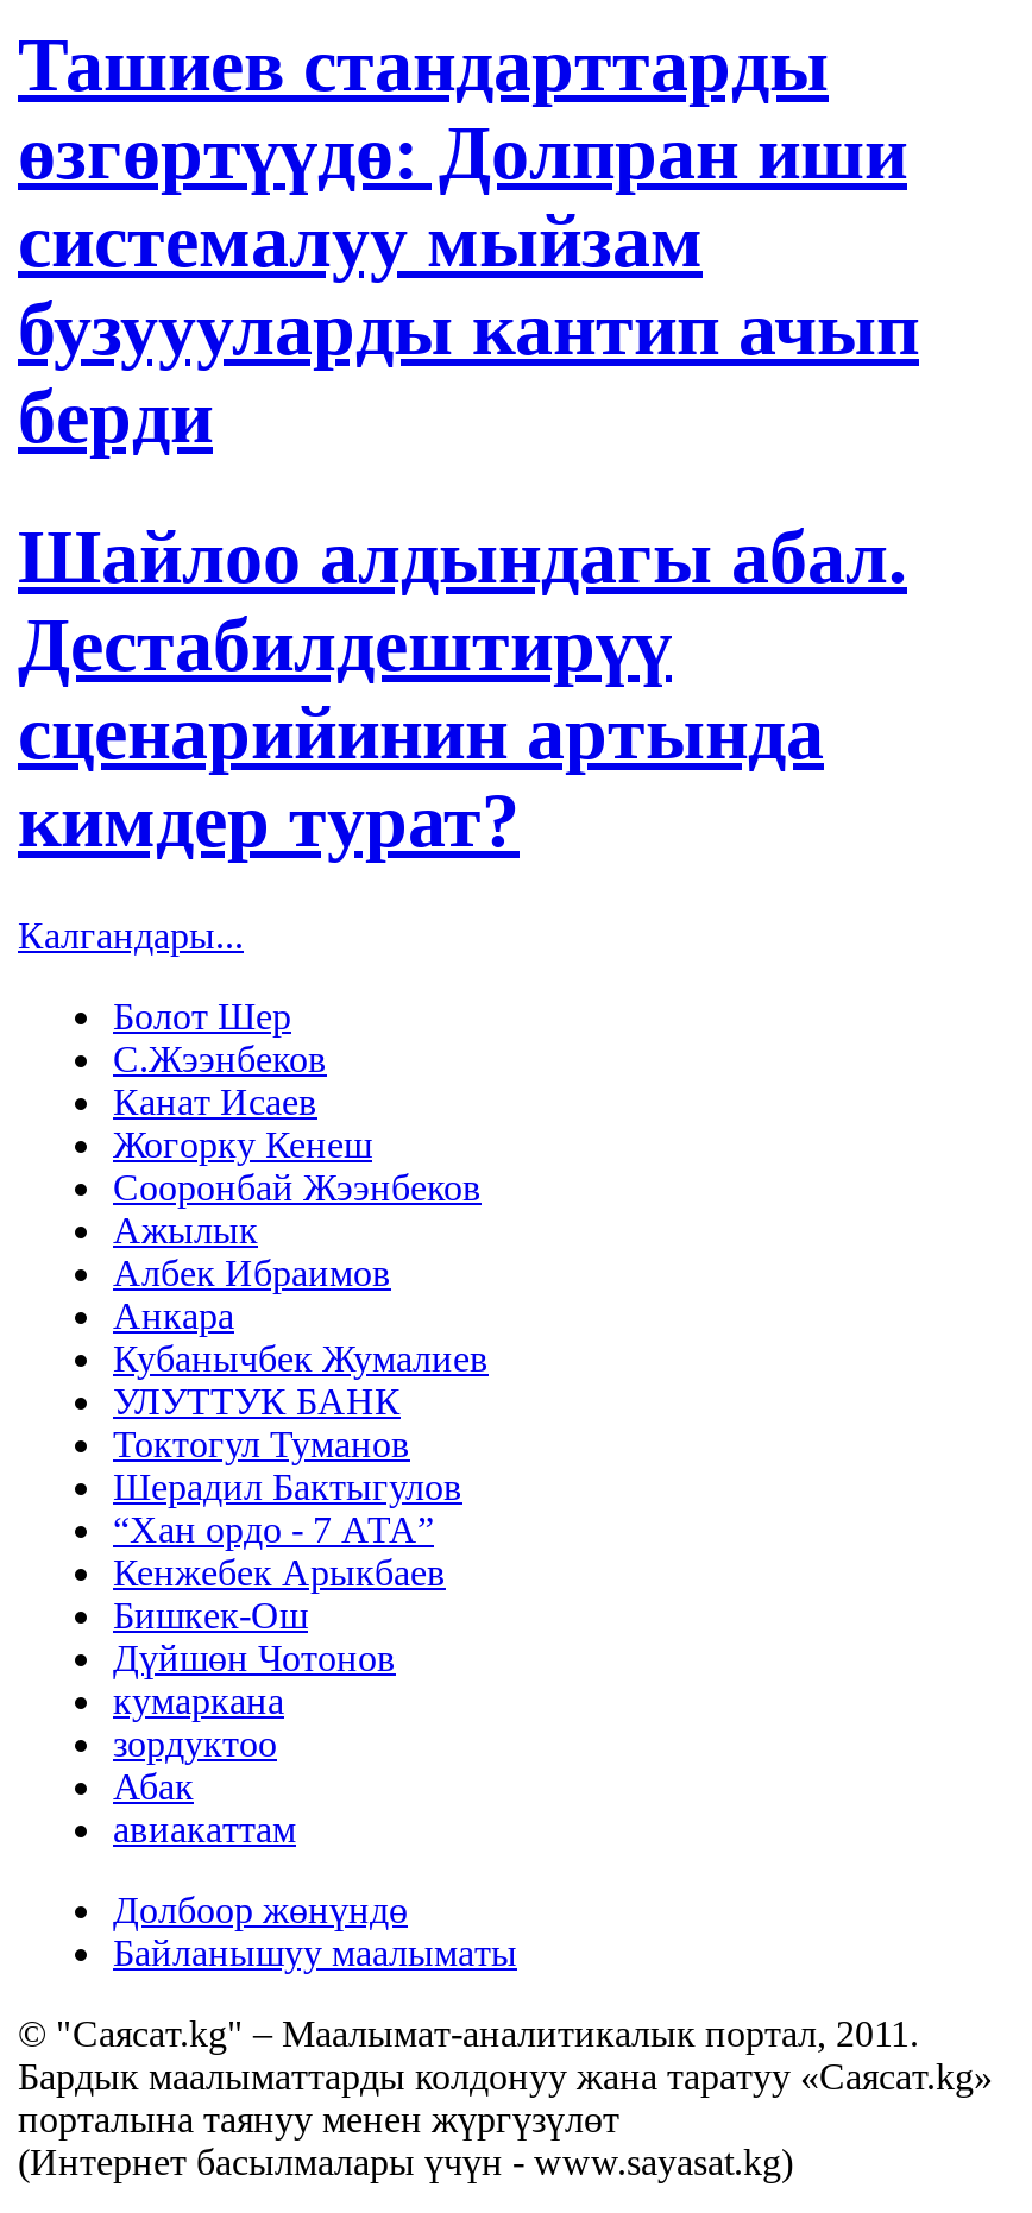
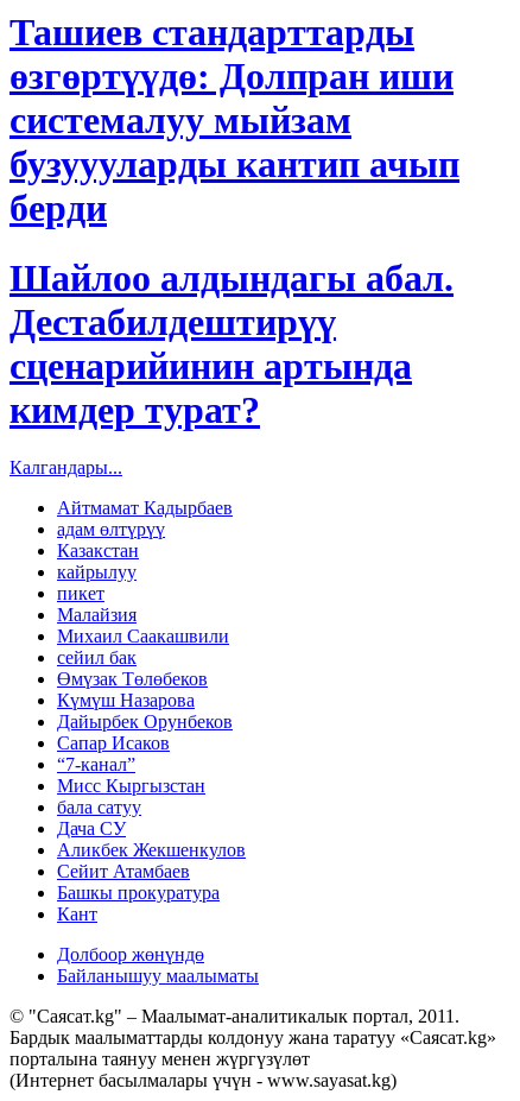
- Болот Шер
- С.Жээнбеков
- Канат Исаев
- Жогорку Кенеш
- Сооронбай Жээнбеков
- Ажылык
- Албек Ибраимов
- Анкара
- Кубанычбек Жумалиев
- УЛУТТУК БАНК
- Токтогул Туманов
- Шерадил Бактыгулов
- “Хан ордо - 7 АТА”
- Кенжебек Арыкбаев
- Бишкек-Ош
- Дүйшөн Чотонов
- кумаркана
- зордуктоо
- Абак
- авиакаттам
+ Айтмамат Кадырбаев
+ адам өлтүрүү
+ Казакстан
+ кайрылуу
+ пикет
+ Малайзия
+ Михаил Саакашвили
+ сейил бак
+ Өмүзак Төлөбеков
+ Күмүш Назарова
+ Дайырбек Орунбеков
+ Сапар Исаков
+ “7-канал”
+ Мисс Кыргызстан
+ бала сатуу
+ Дача СУ
+ Аликбек Жекшенкулов
+ Сейит Атамбаев
+ Башкы прокуратура
+ Кант
